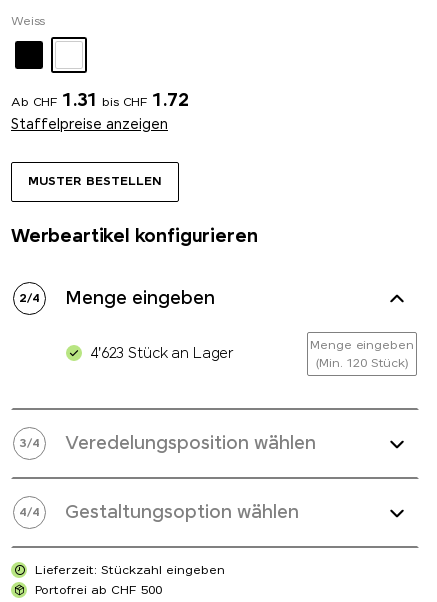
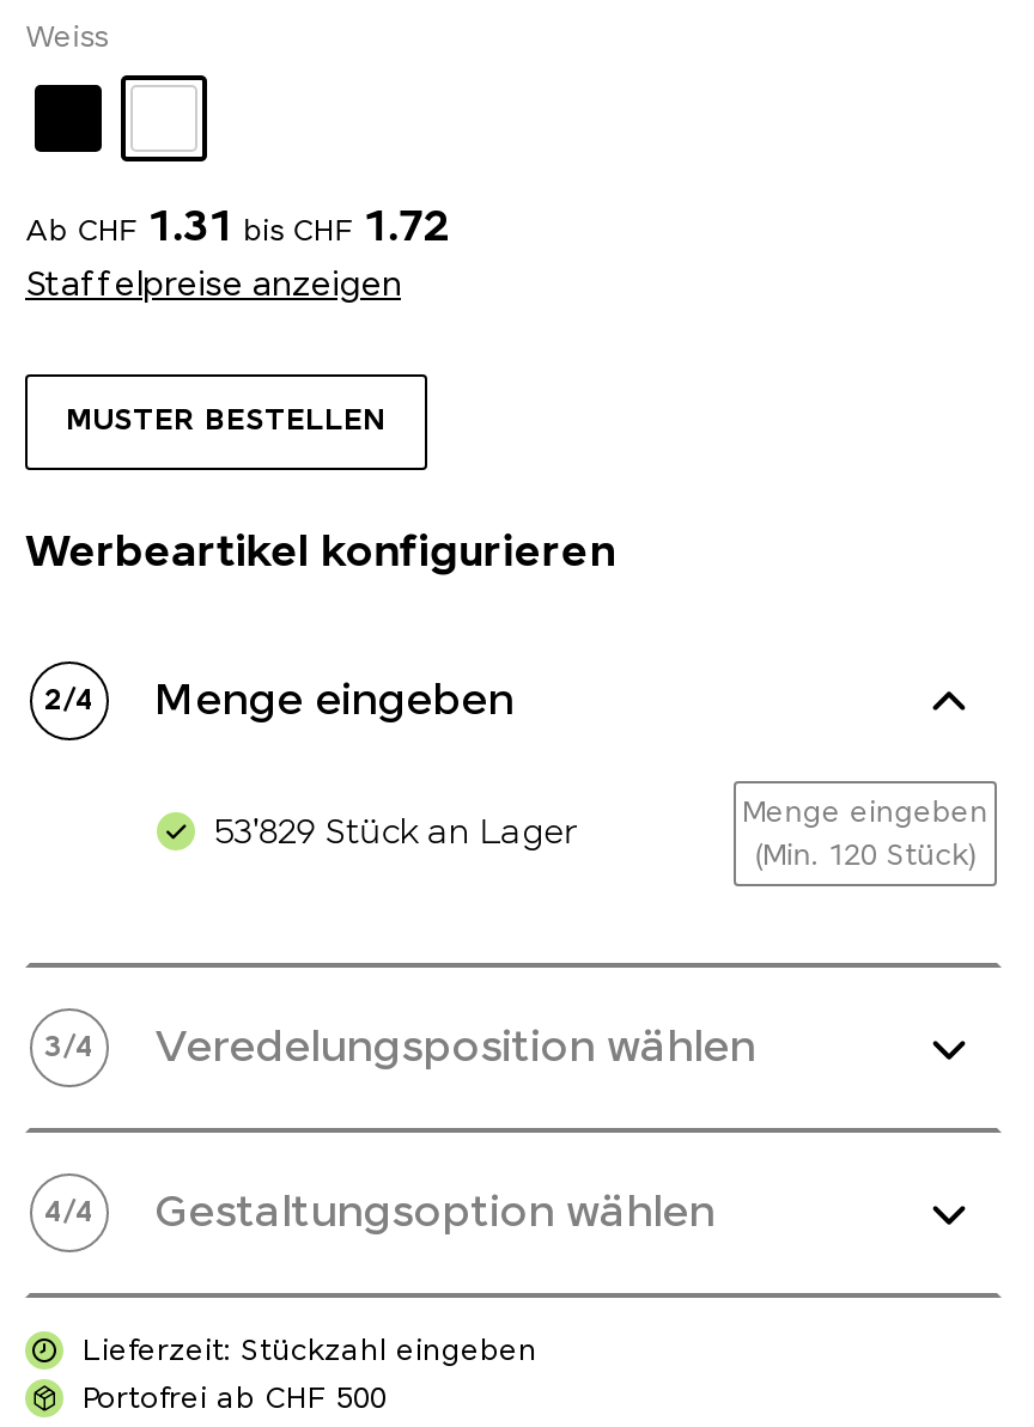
- 4'623 Stück an Lager
+ 53'829 Stück an Lager
